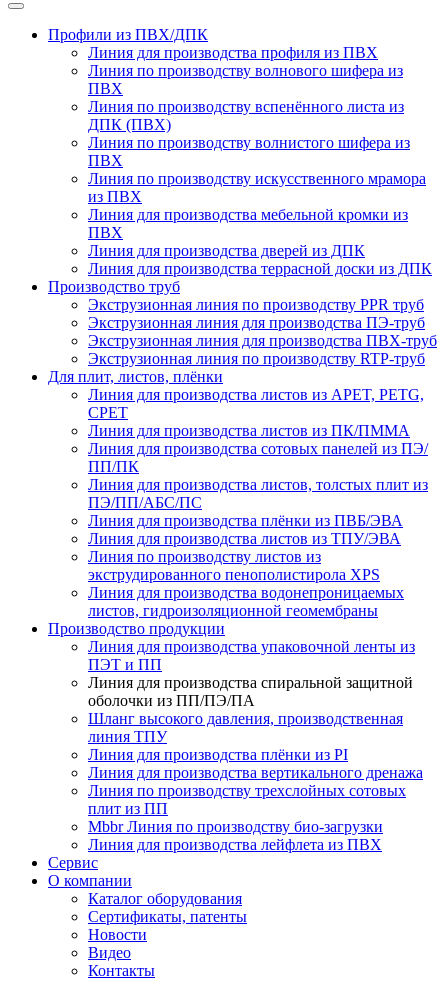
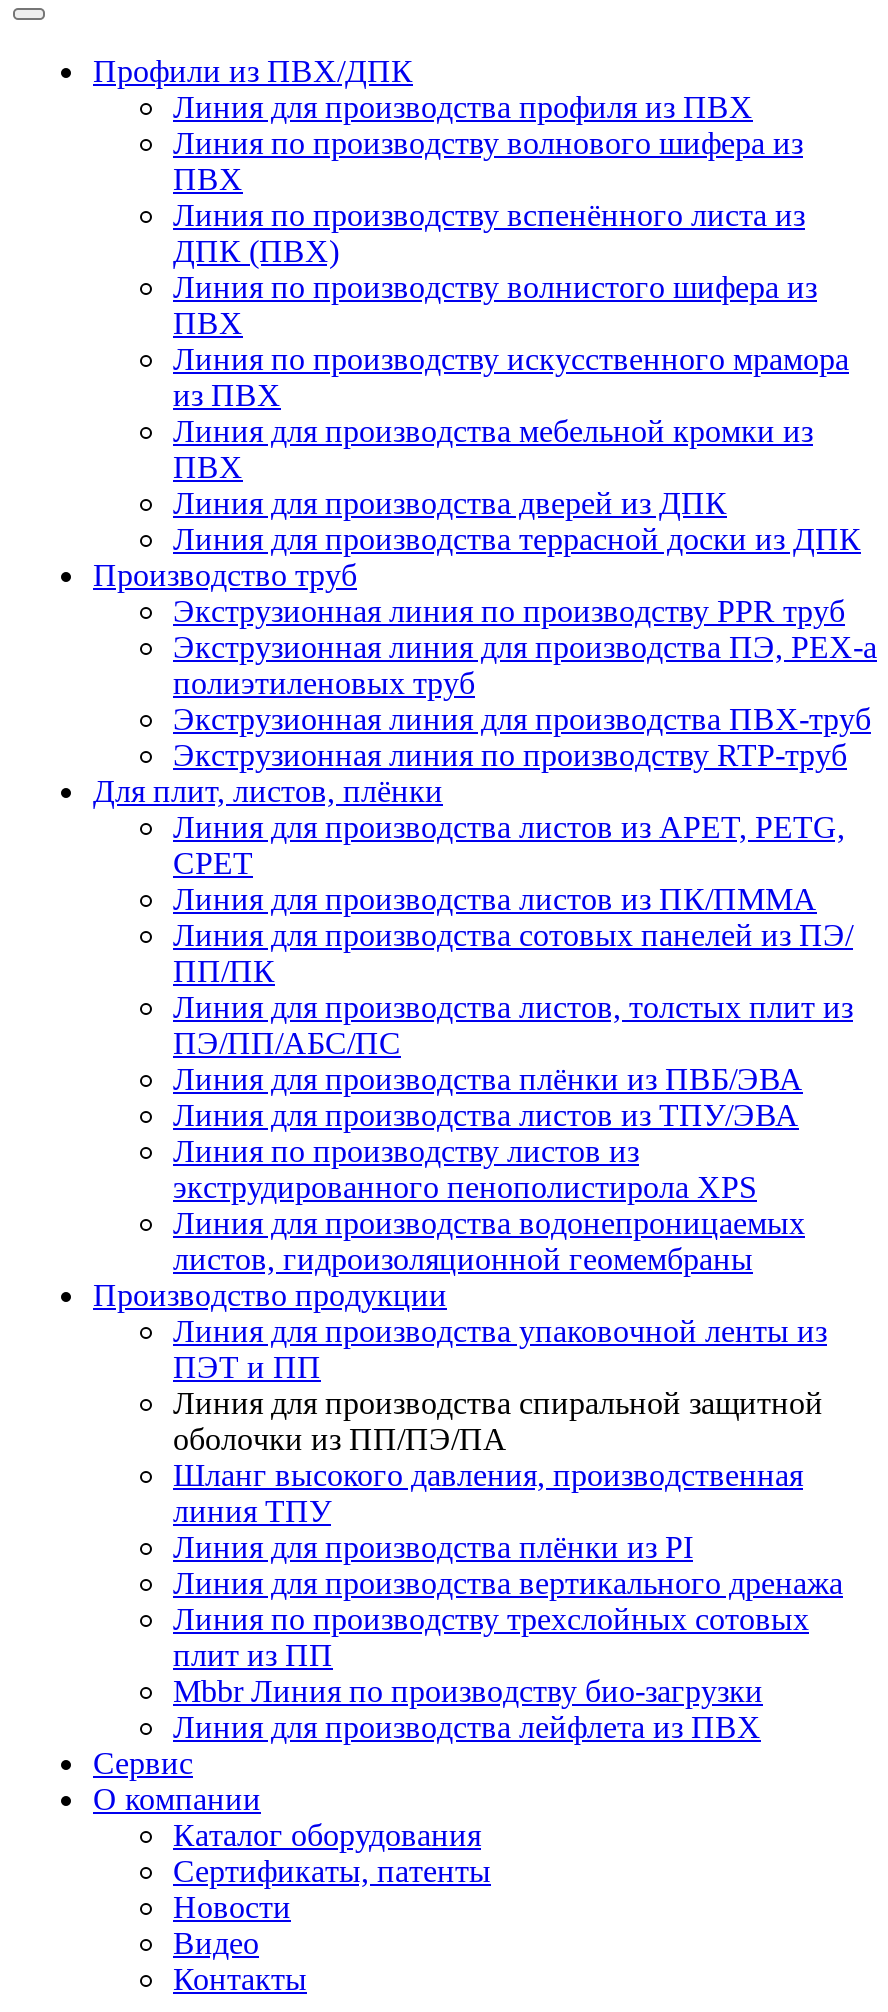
- Экструзионная линия для производства ПЭ-труб
+ Экструзионная линия для производства ПЭ, PEX-a
+ полиэтиленовых труб
